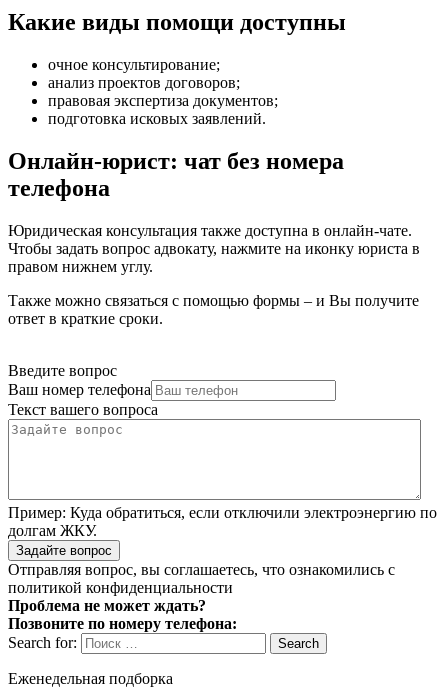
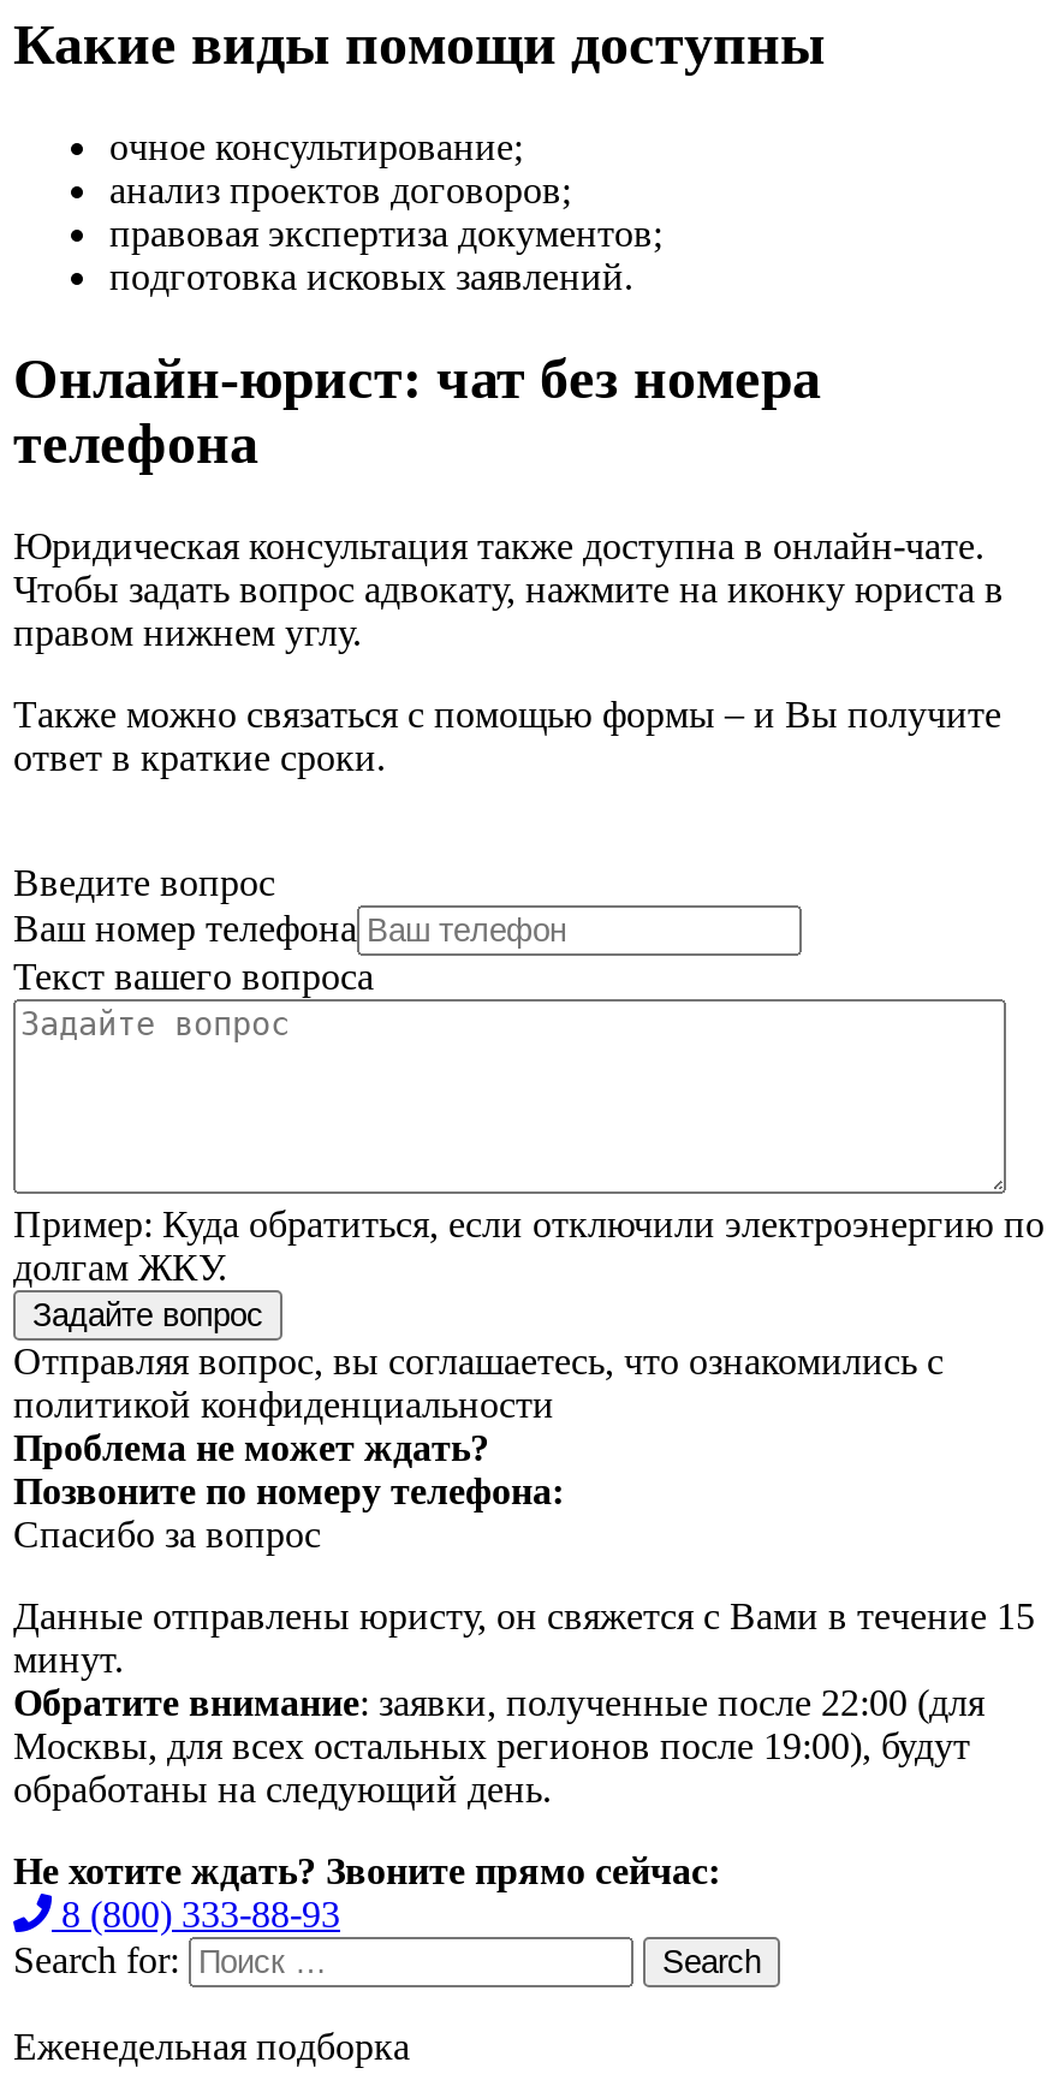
+ Спасибо за вопрос
+ Данные отправлены юристу, он свяжется с Вами в течение 15
+ минут.
+ Обратите внимание: заявки, полученные после 22:00 (для
+ Москвы, для всех остальных регионов после 19:00), будут
+ обработаны на следующий день.
+ Не хотите ждать? Звоните прямо сейчас:
+ 8 (800) 333-88-93
